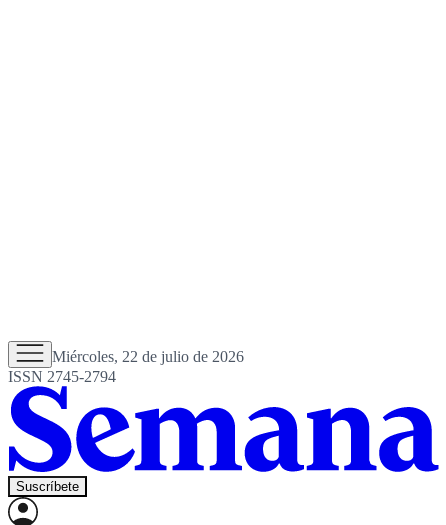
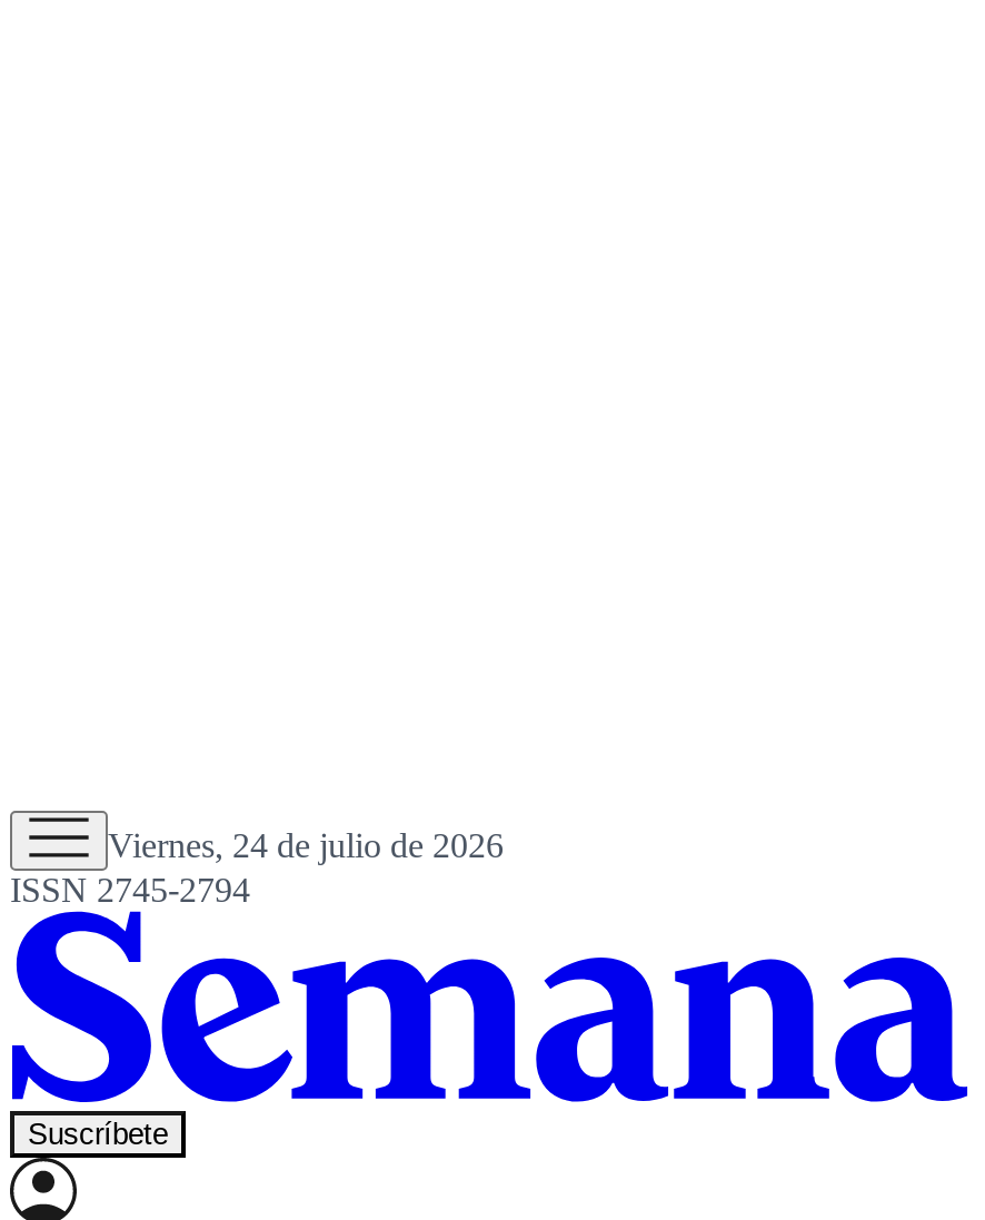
- Miércoles, 22 de julio de 2026
+ Viernes, 24 de julio de 2026
